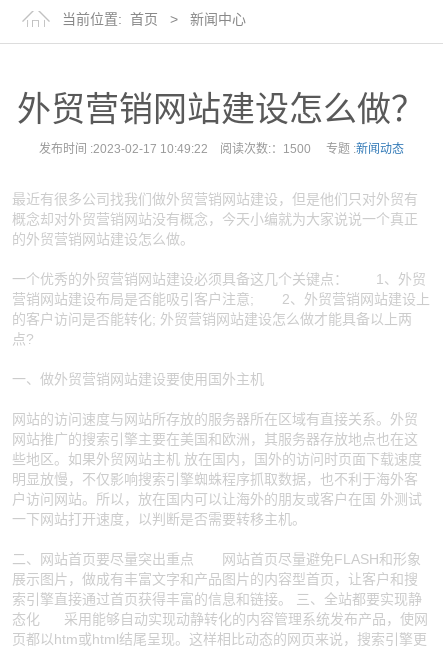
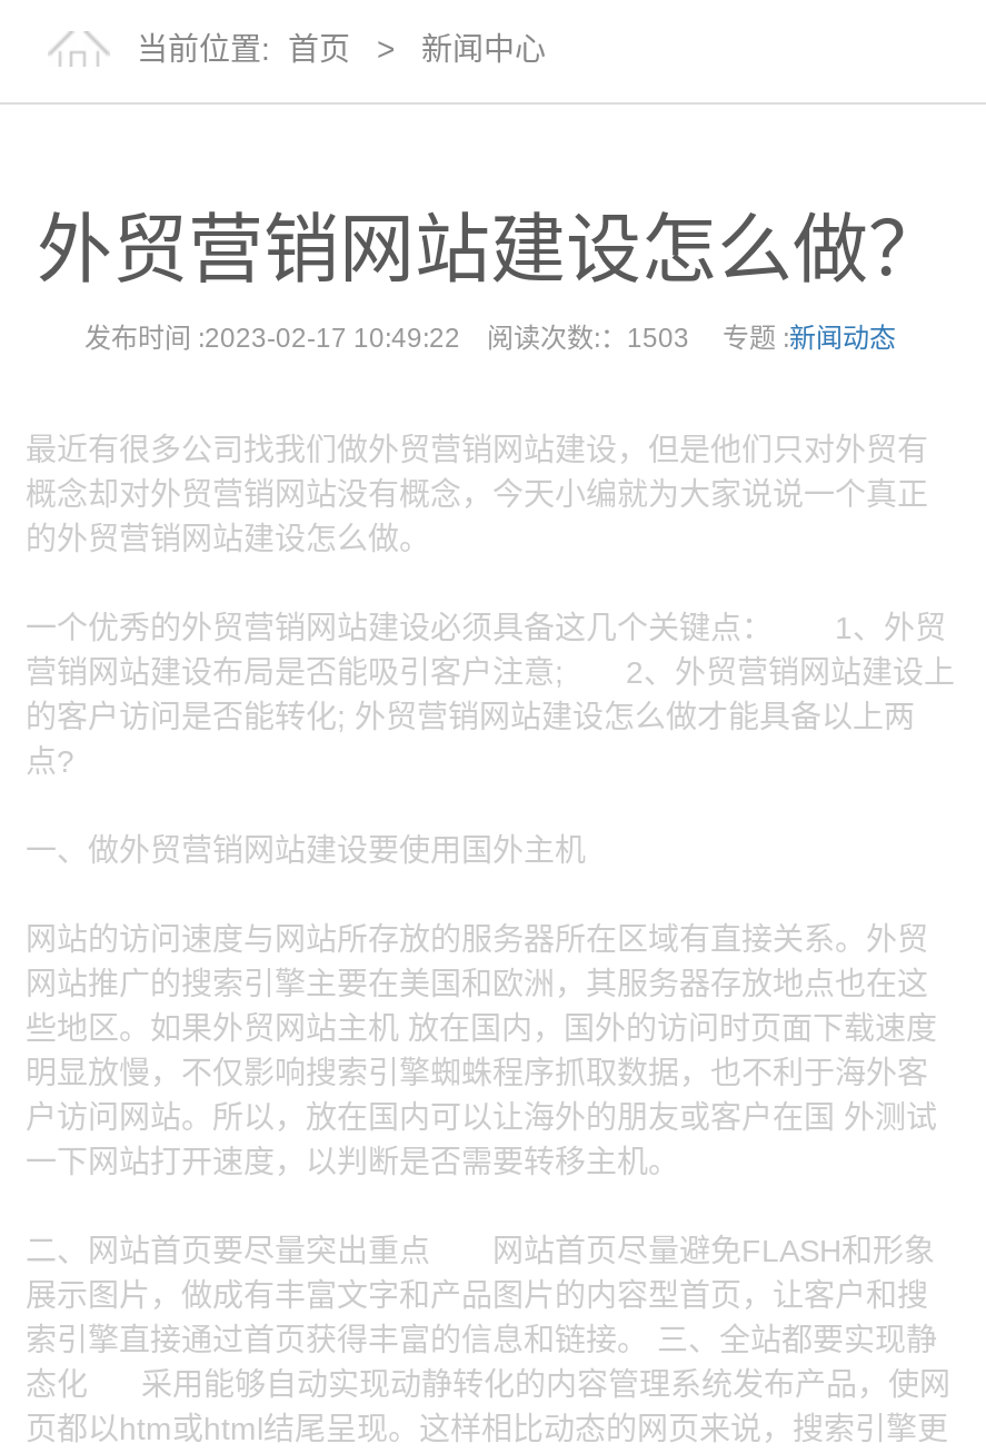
- 发布时间 :2023-02-17 10:49:22 阅读次数:：1500 专题 :新闻动态
+ 发布时间 :2023-02-17 10:49:22 阅读次数:：1503 专题 :新闻动态
